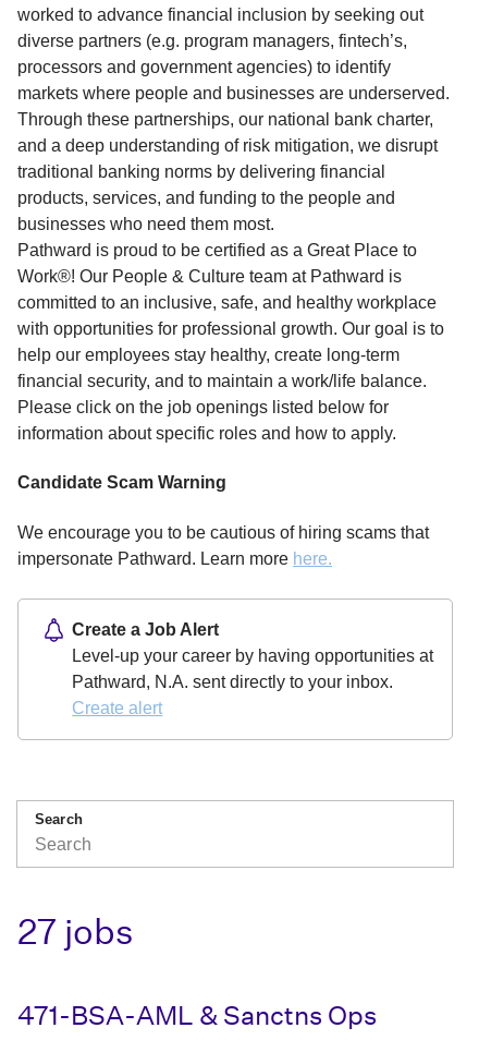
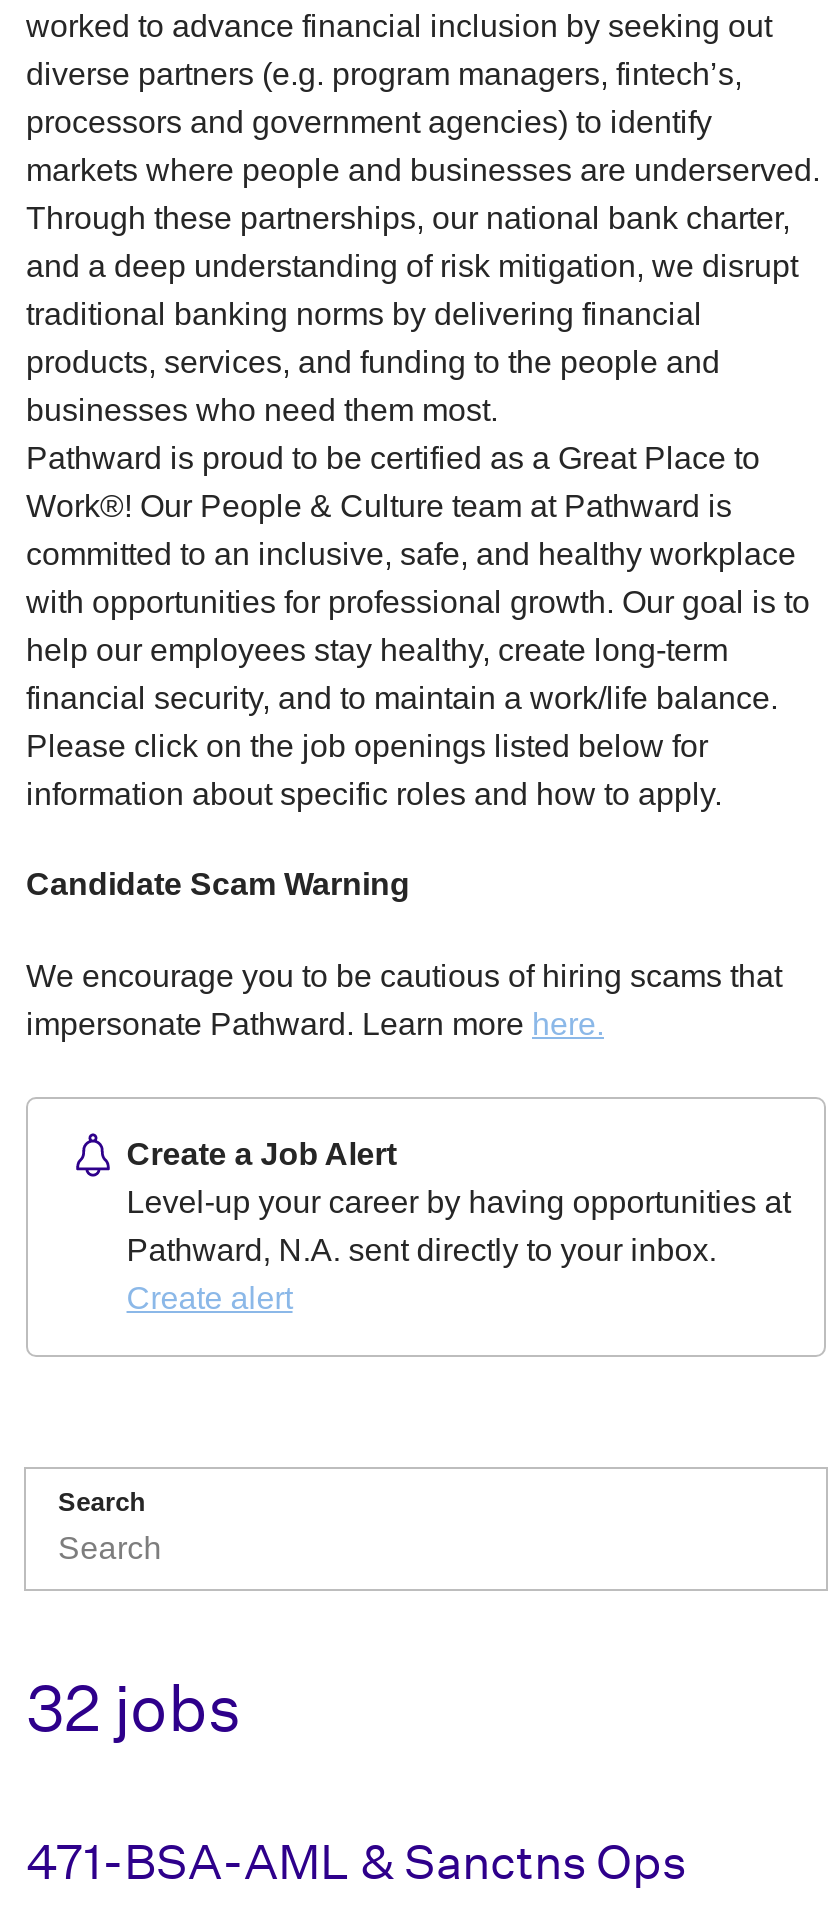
- 27 jobs
+ 32 jobs
